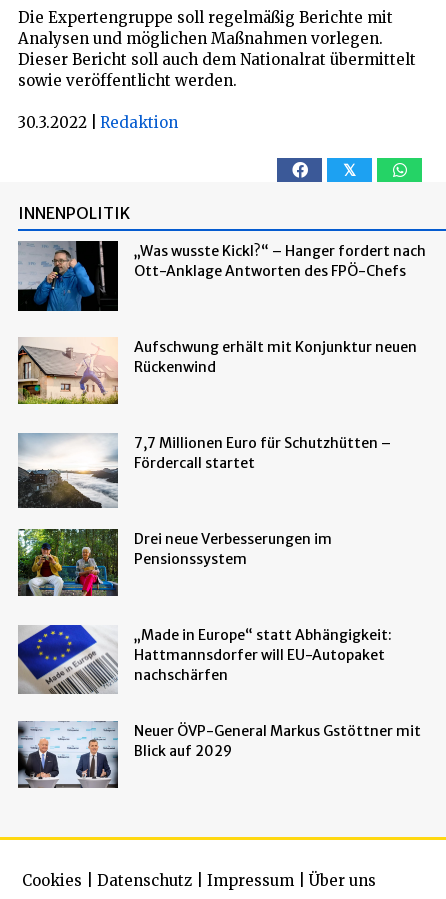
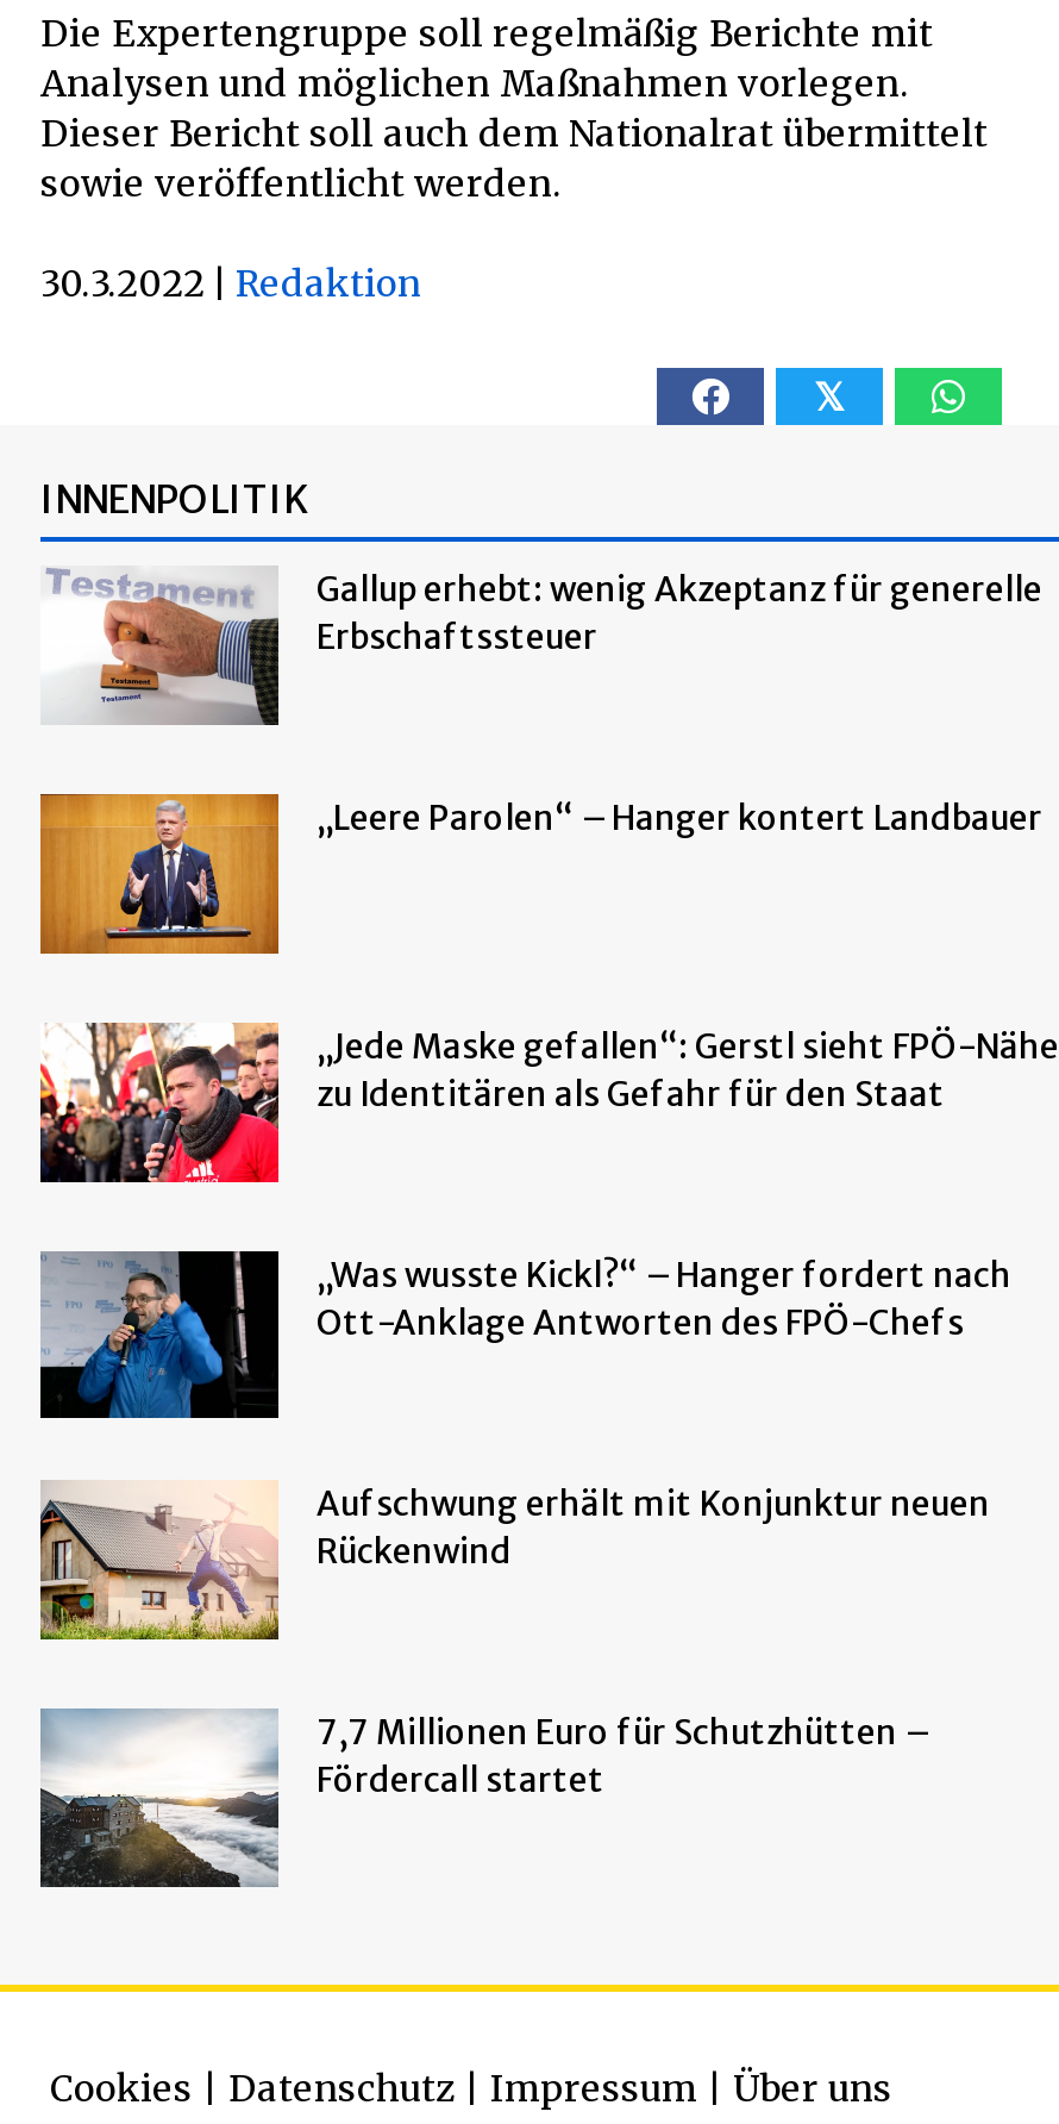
+ [image]
+ „Leere Parolen“ – Hanger kontert Landbauer

+ [image]
+ „Jede Maske gefallen“: Gerstl sieht FPÖ-Nähe
+ zu Identitären als Gefahr für den Staat

+ [image]
+ Gallup erhebt: wenig Akzeptanz für generelle
+ Erbschaftssteuer

moved down: [image] | „Was wusste Kickl?“ – Hanger fordert nach | Ott-Anklage Antworten des FPÖ-Chefs | Aufschwung erhält mit Konjunktur neuen | Rückenwind | 7,7 Millionen Euro für Schutzhütten – | Fördercall startet

- [image]
- Drei neue Verbesserungen im
- Pensionssystem

- [image]
- „Made in Europe“ statt Abhängigkeit:
- Hattmannsdorfer will EU-Autopaket
- nachschärfen
- Neuer ÖVP-General Markus Gstöttner mit
- Blick auf 2029

- [image]
